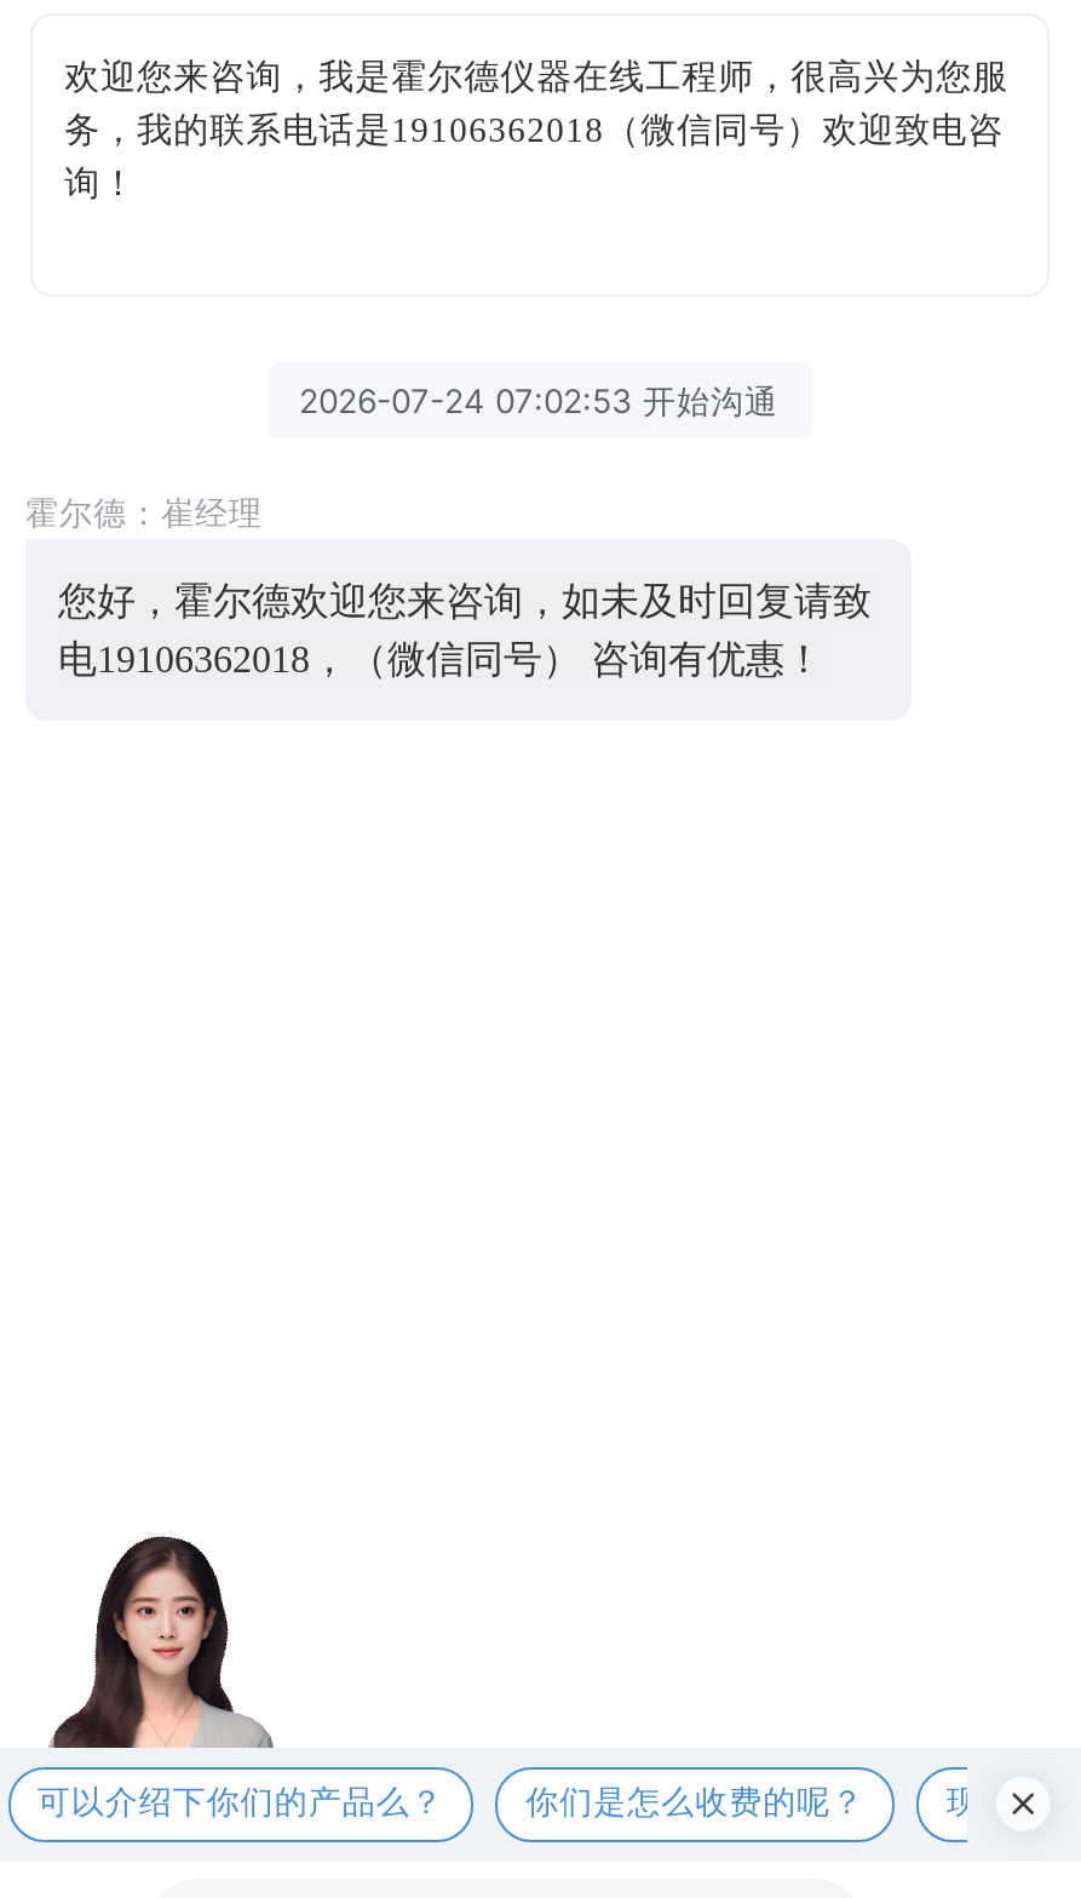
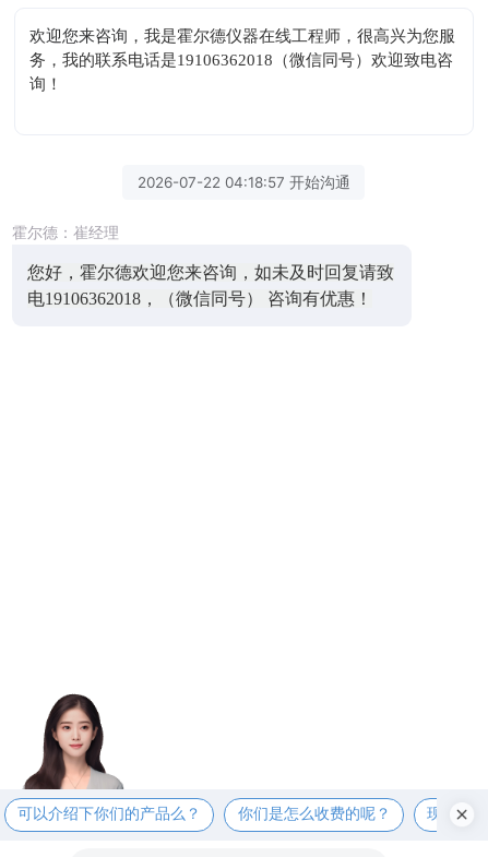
- 2026-07-24 07:02:53 开始沟通
+ 2026-07-22 04:18:57 开始沟通
